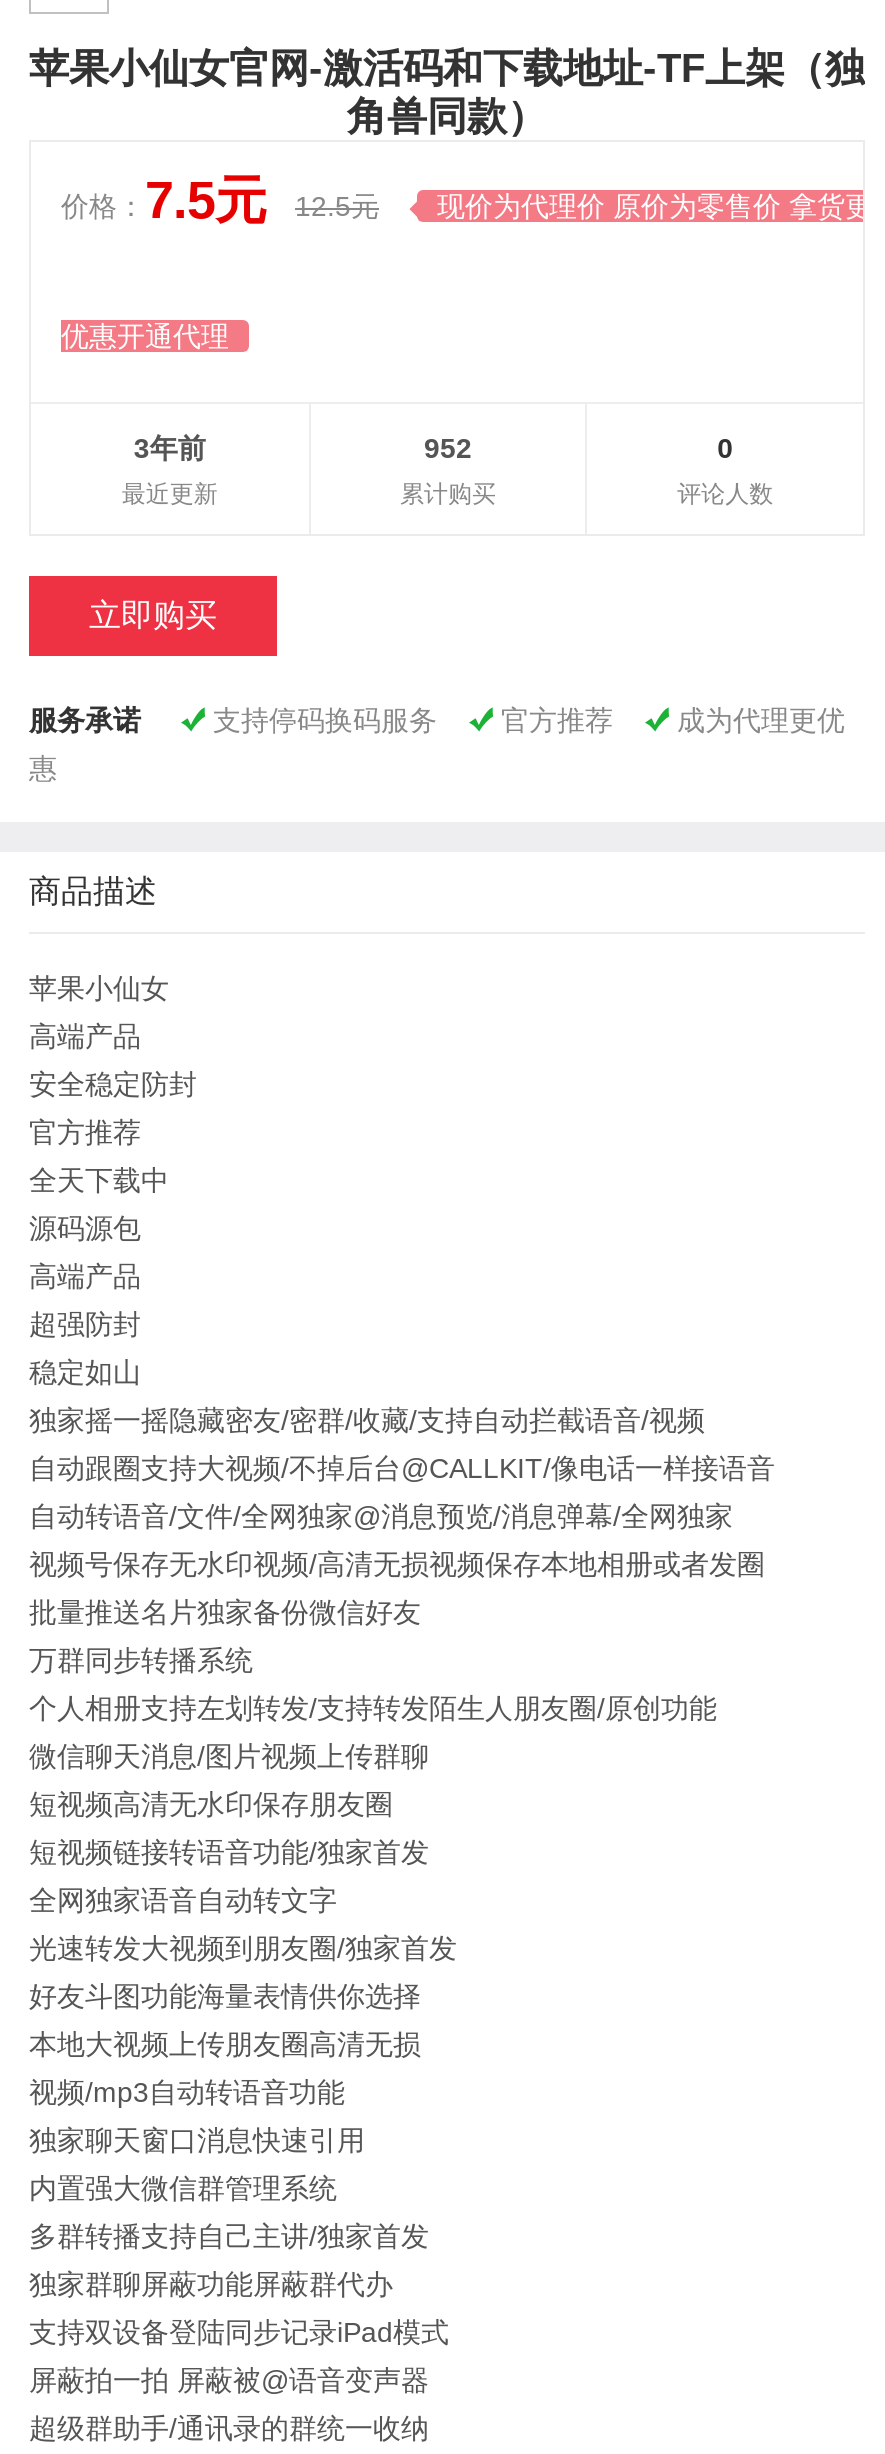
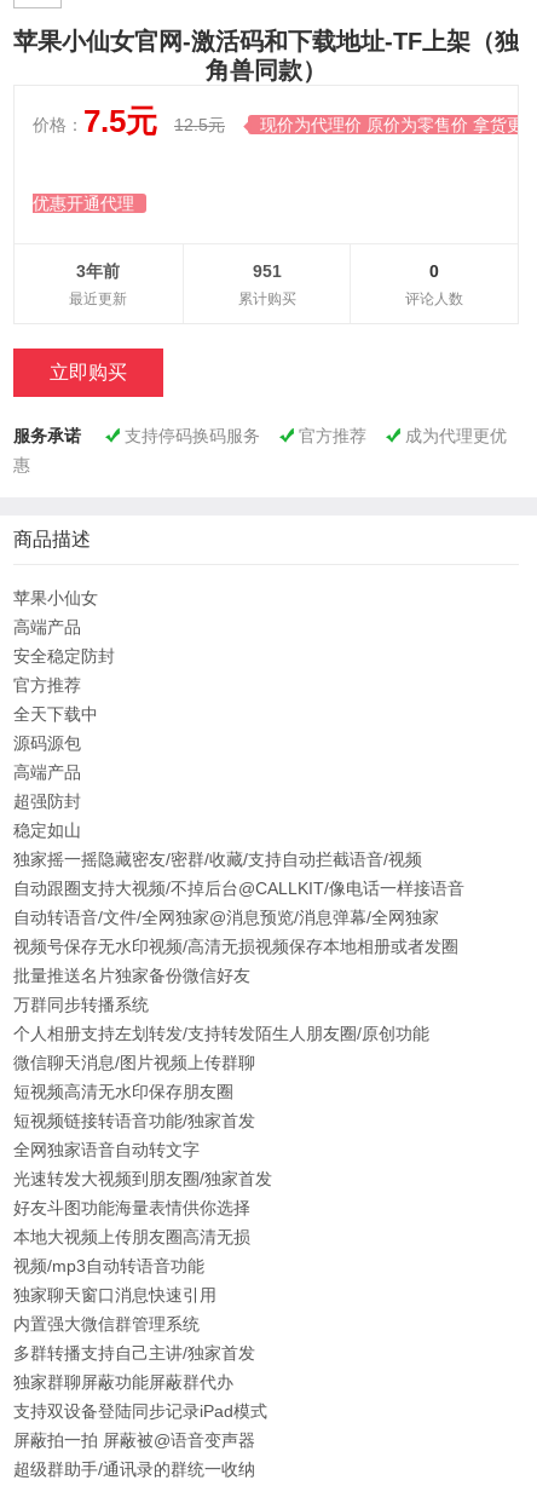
- 952
+ 951
